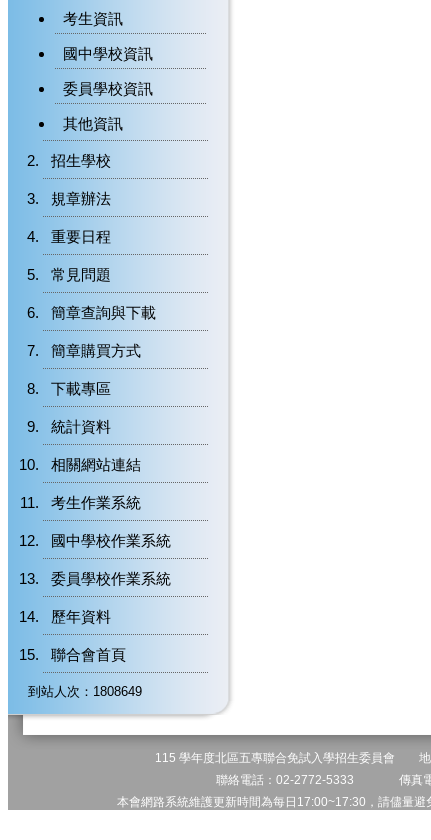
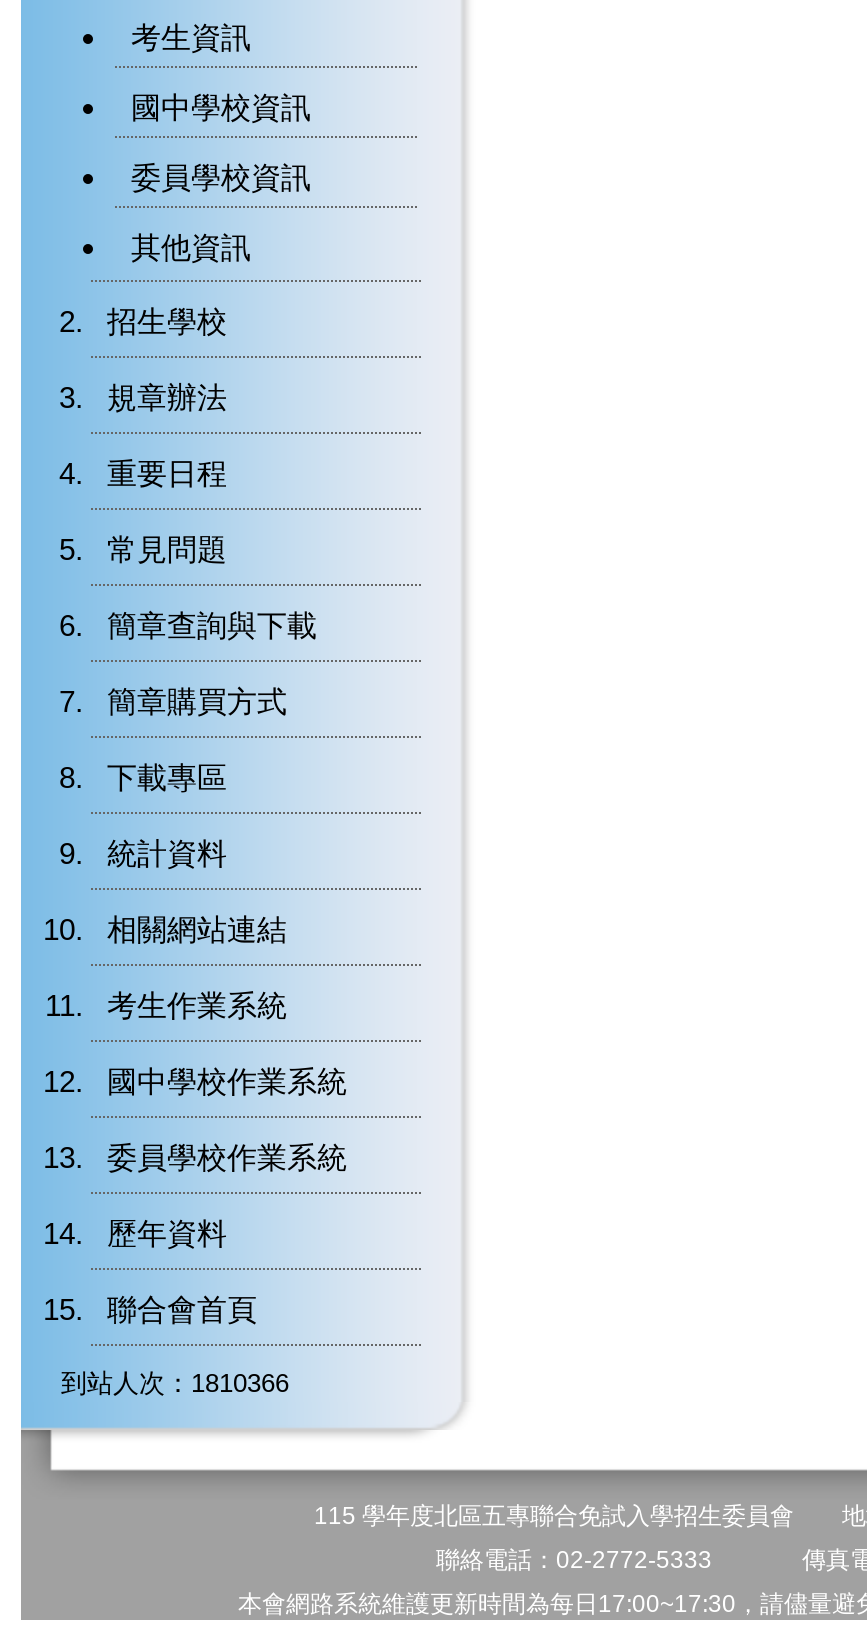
- 到站人次：1808649
+ 到站人次：1810366
